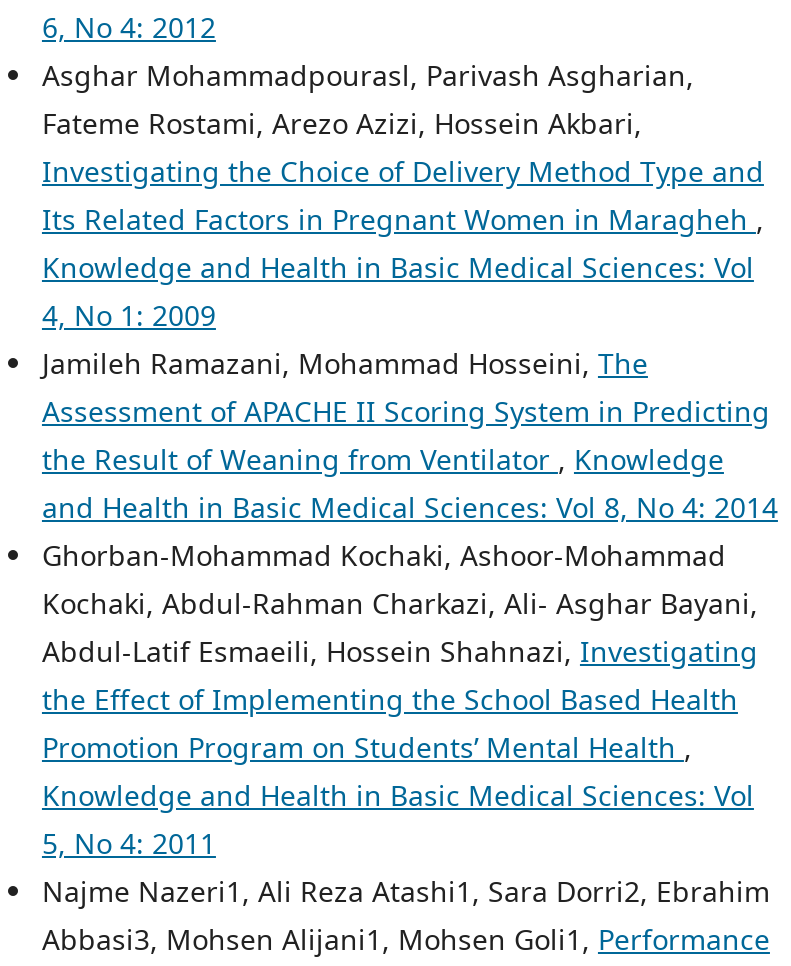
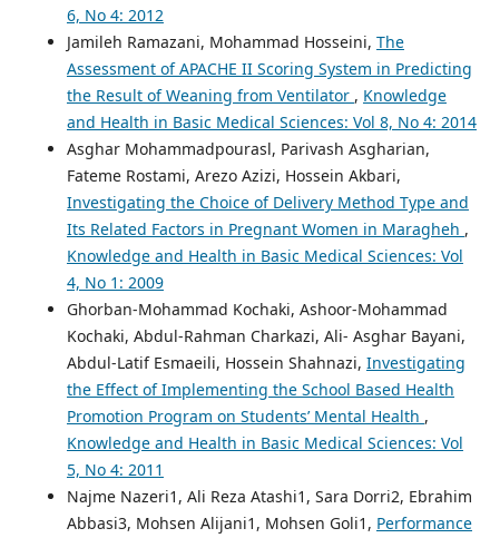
moved down: Asghar Mohammadpourasl, Parivash Asgharian, | Fateme Rostami, Arezo Azizi, Hossein Akbari, | Investigating the Choice of Delivery Method Type and | Its Related Factors in Pregnant Women in Maragheh, | Knowledge and Health in Basic Medical Sciences: Vol | 4, No 1: 2009

moved up: Jamileh Ramazani, Mohammad Hosseini, The | Assessment of APACHE II Scoring System in Predicting | the Result of Weaning from Ventilator, Knowledge | and Health in Basic Medical Sciences: Vol 8, No 4: 2014
